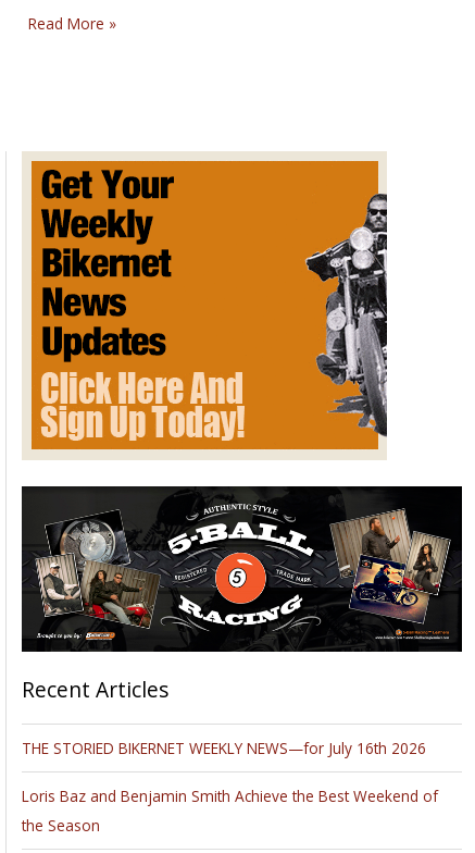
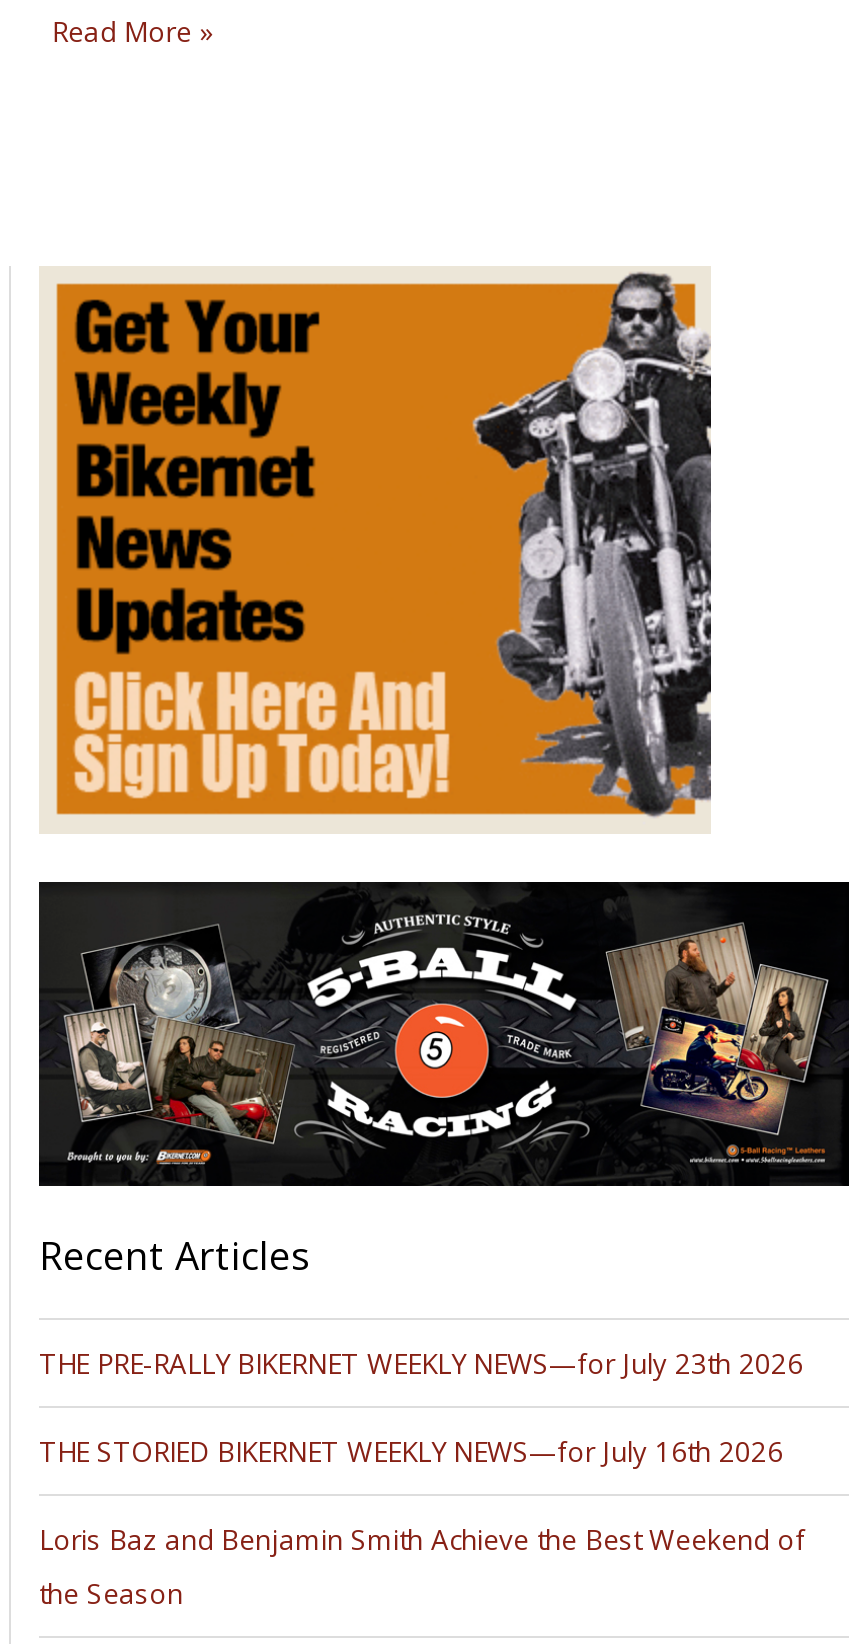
- [image]
+ [image]

+ THE PRE-RALLY BIKERNET WEEKLY NEWS—for July 23th 2026
